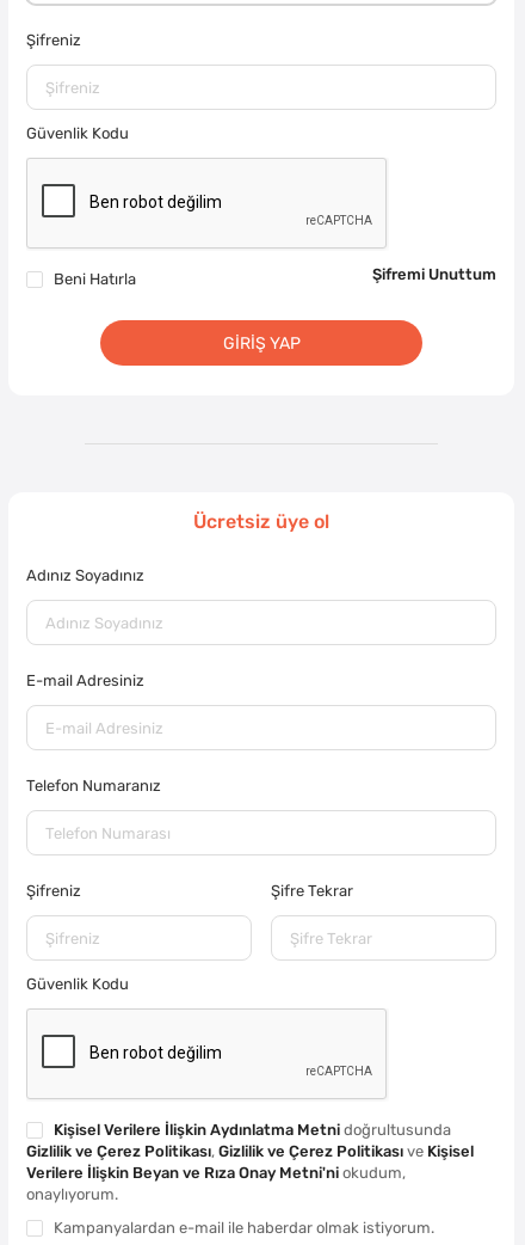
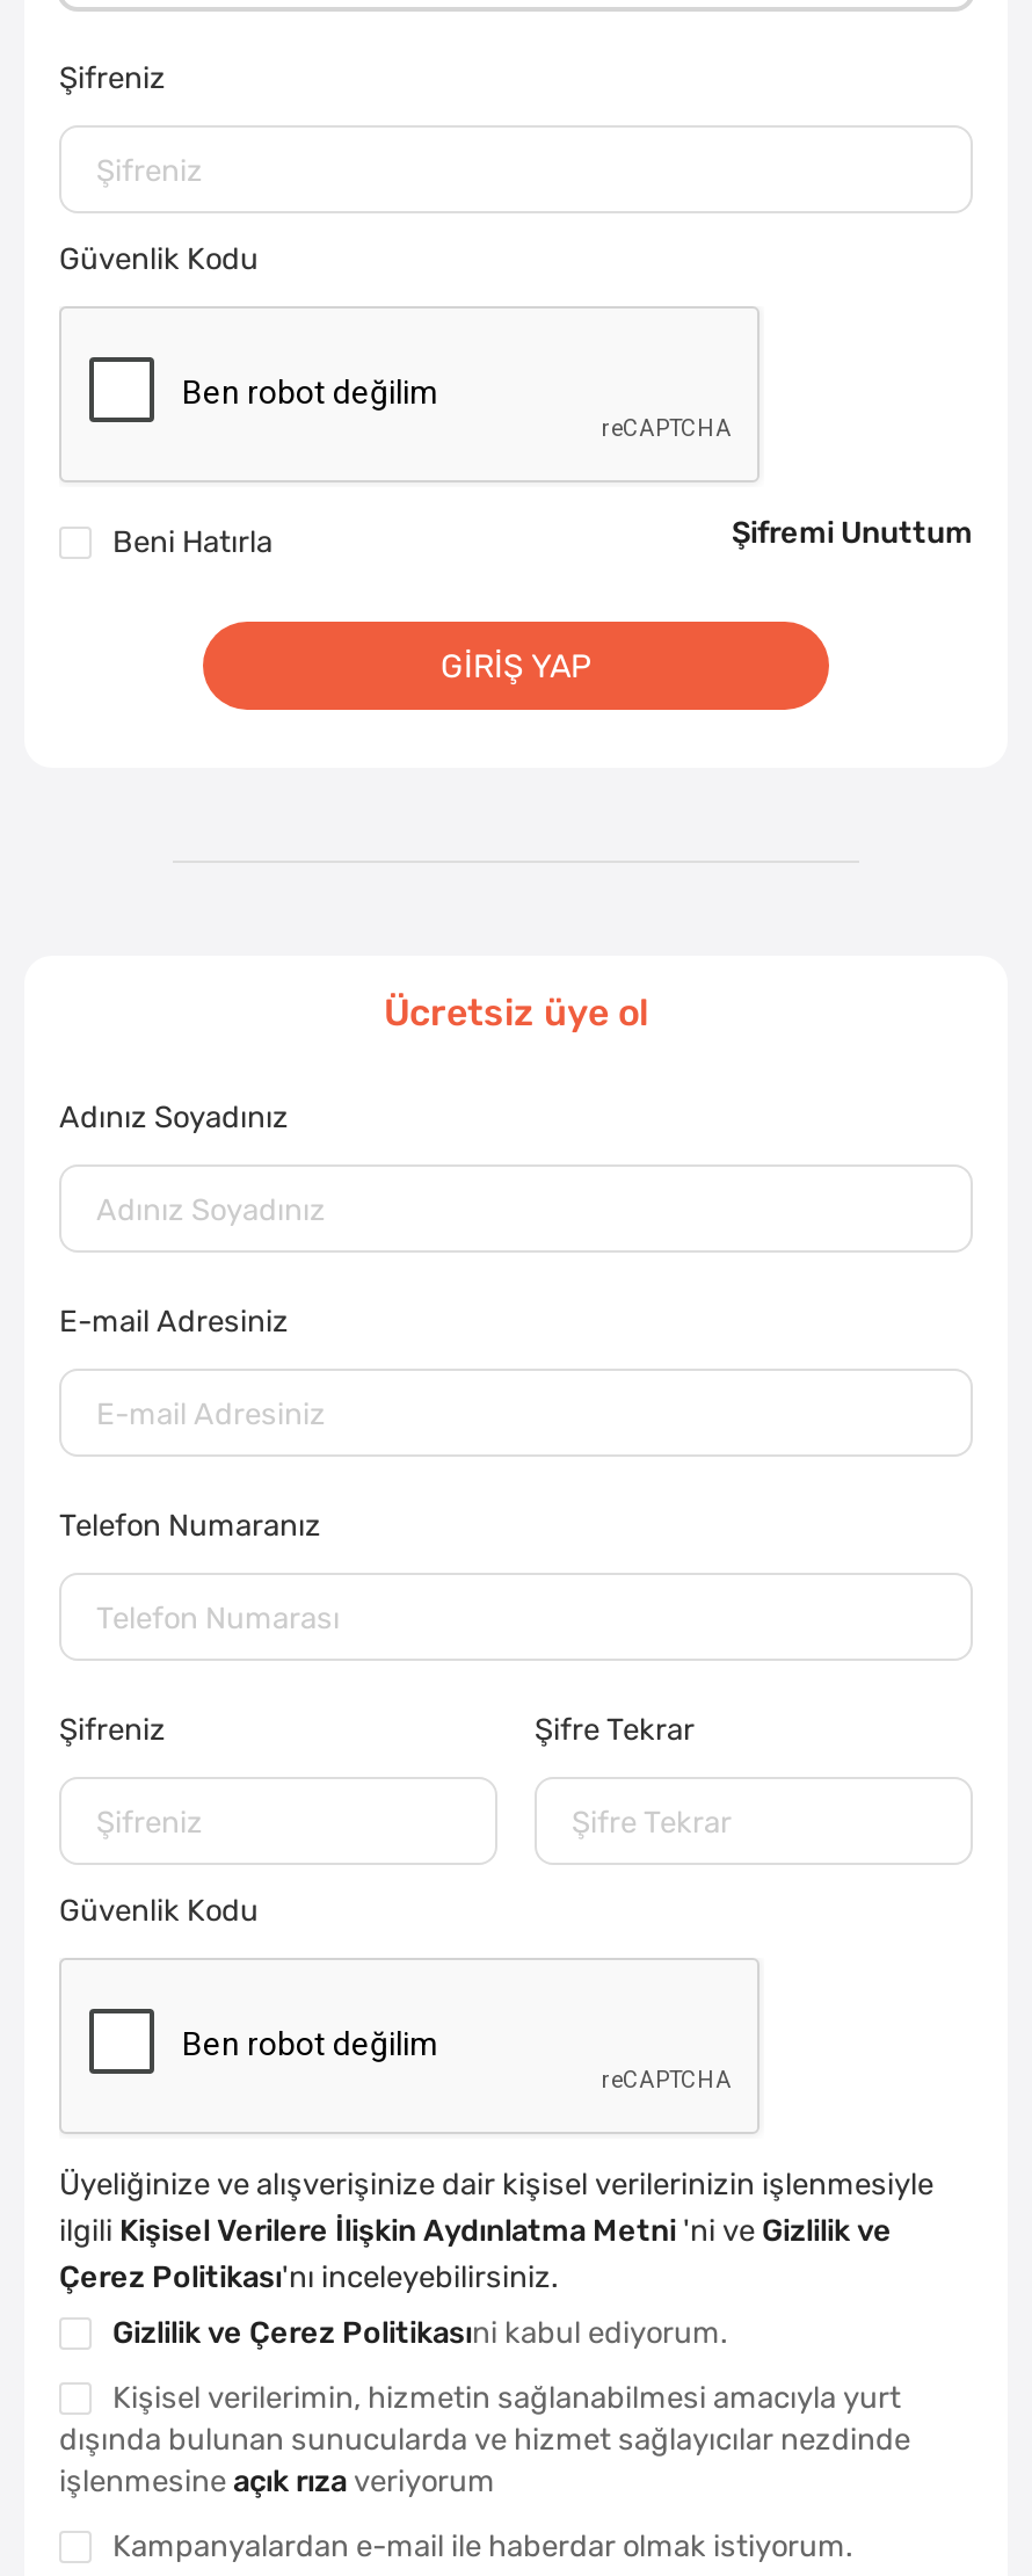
- Kişisel Verilere İlişkin Aydınlatma Metni doğrultusunda
- Gizlilik ve Çerez Politikası, Gizlilik ve Çerez Politikası ve Kişisel
- Verilere İlişkin Beyan ve Rıza Onay Metni'ni okudum,
- onaylıyorum.
+ Üyeliğinize ve alışverişinize dair kişisel verilerinizin işlenmesiyle
+ ilgili Kişisel Verilere İlişkin Aydınlatma Metni 'ni ve Gizlilik ve
+ Çerez Politikası'nı inceleyebilirsiniz.
+ Gizlilik ve Çerez Politikasıni kabul ediyorum.
+ Kişisel verilerimin, hizmetin sağlanabilmesi amacıyla yurt
+ dışında bulunan sunucularda ve hizmet sağlayıcılar nezdinde
+ işlenmesine açık rıza veriyorum
